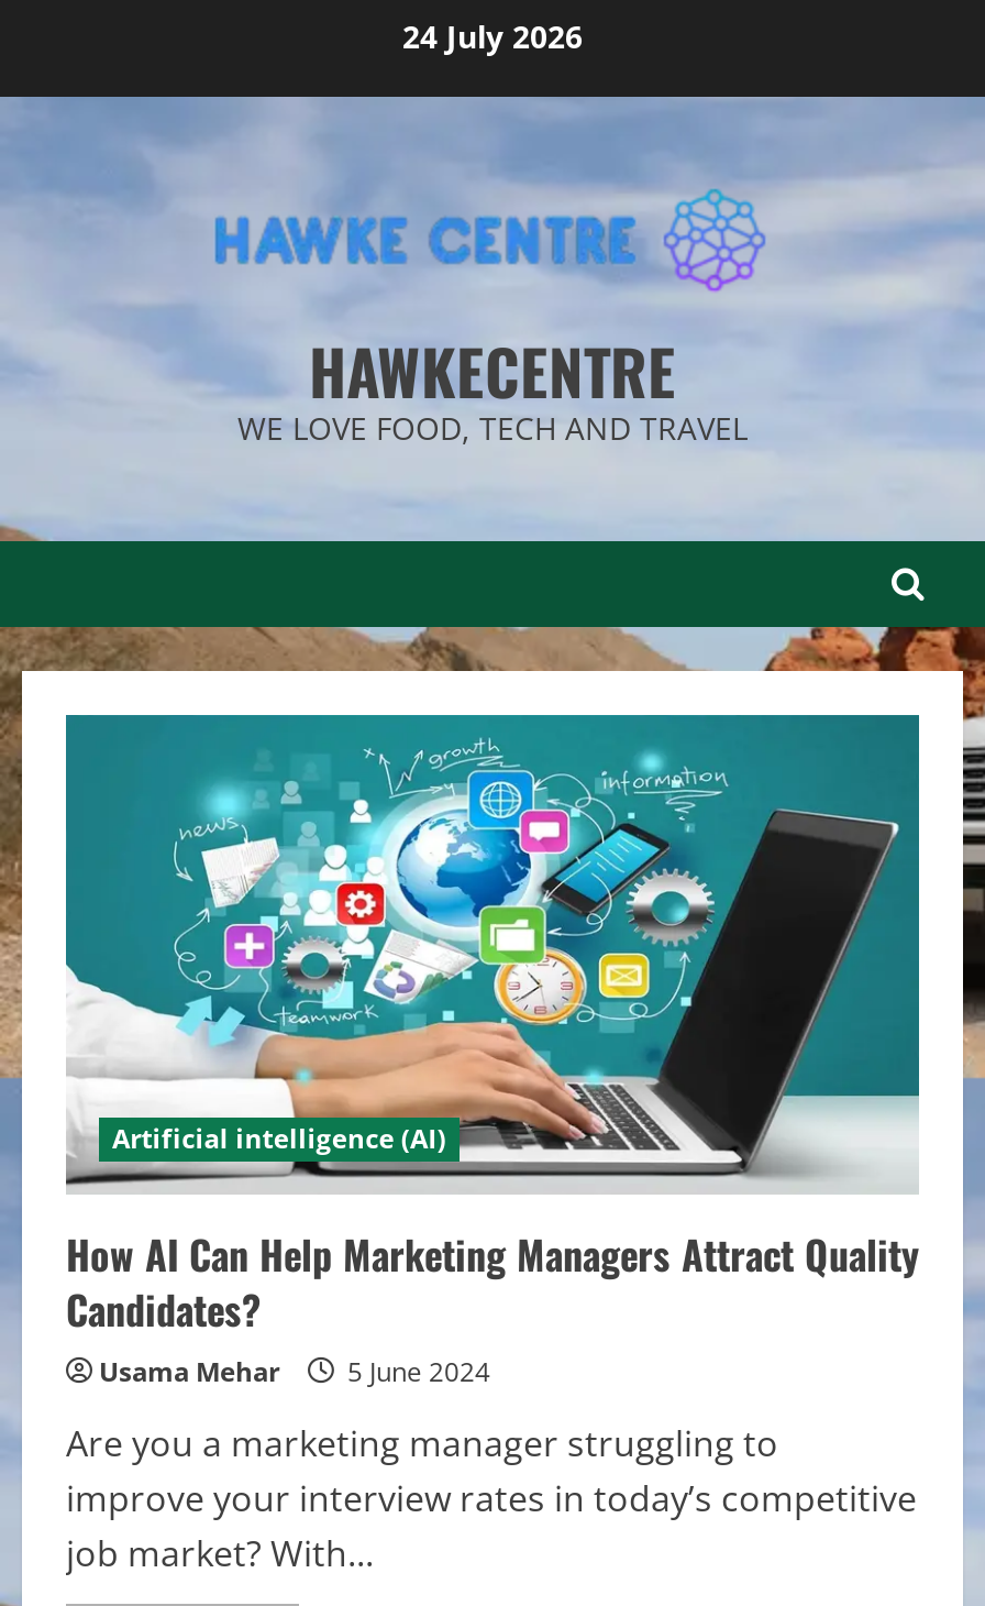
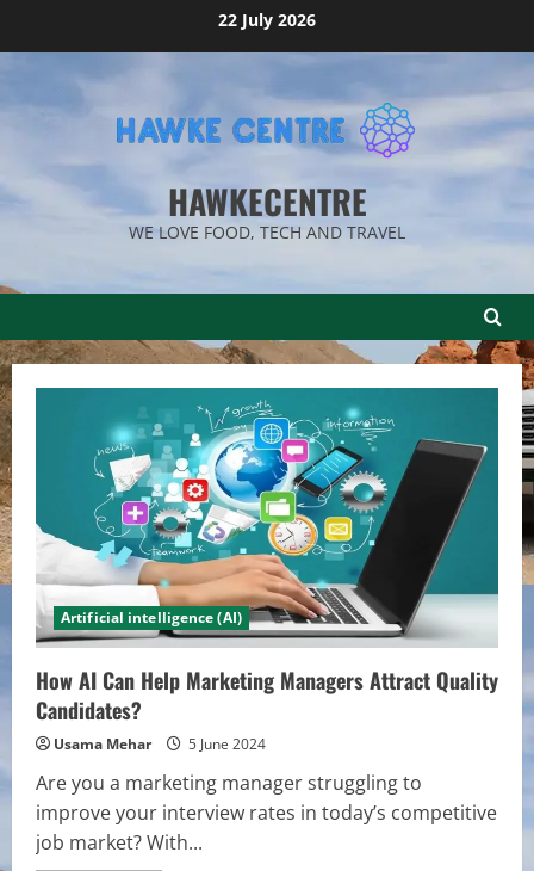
- 24 July 2026
+ 22 July 2026
